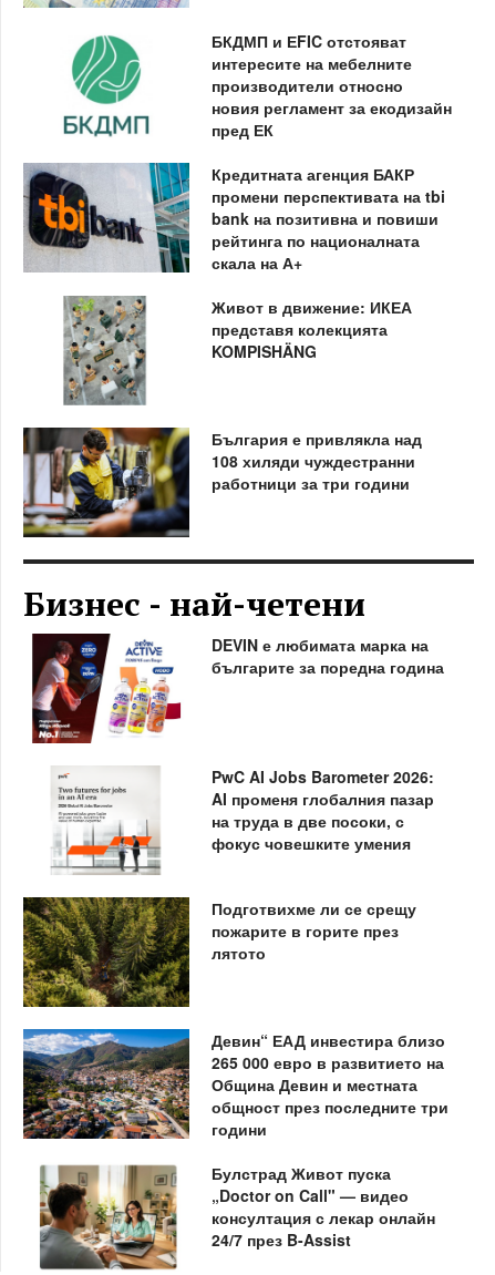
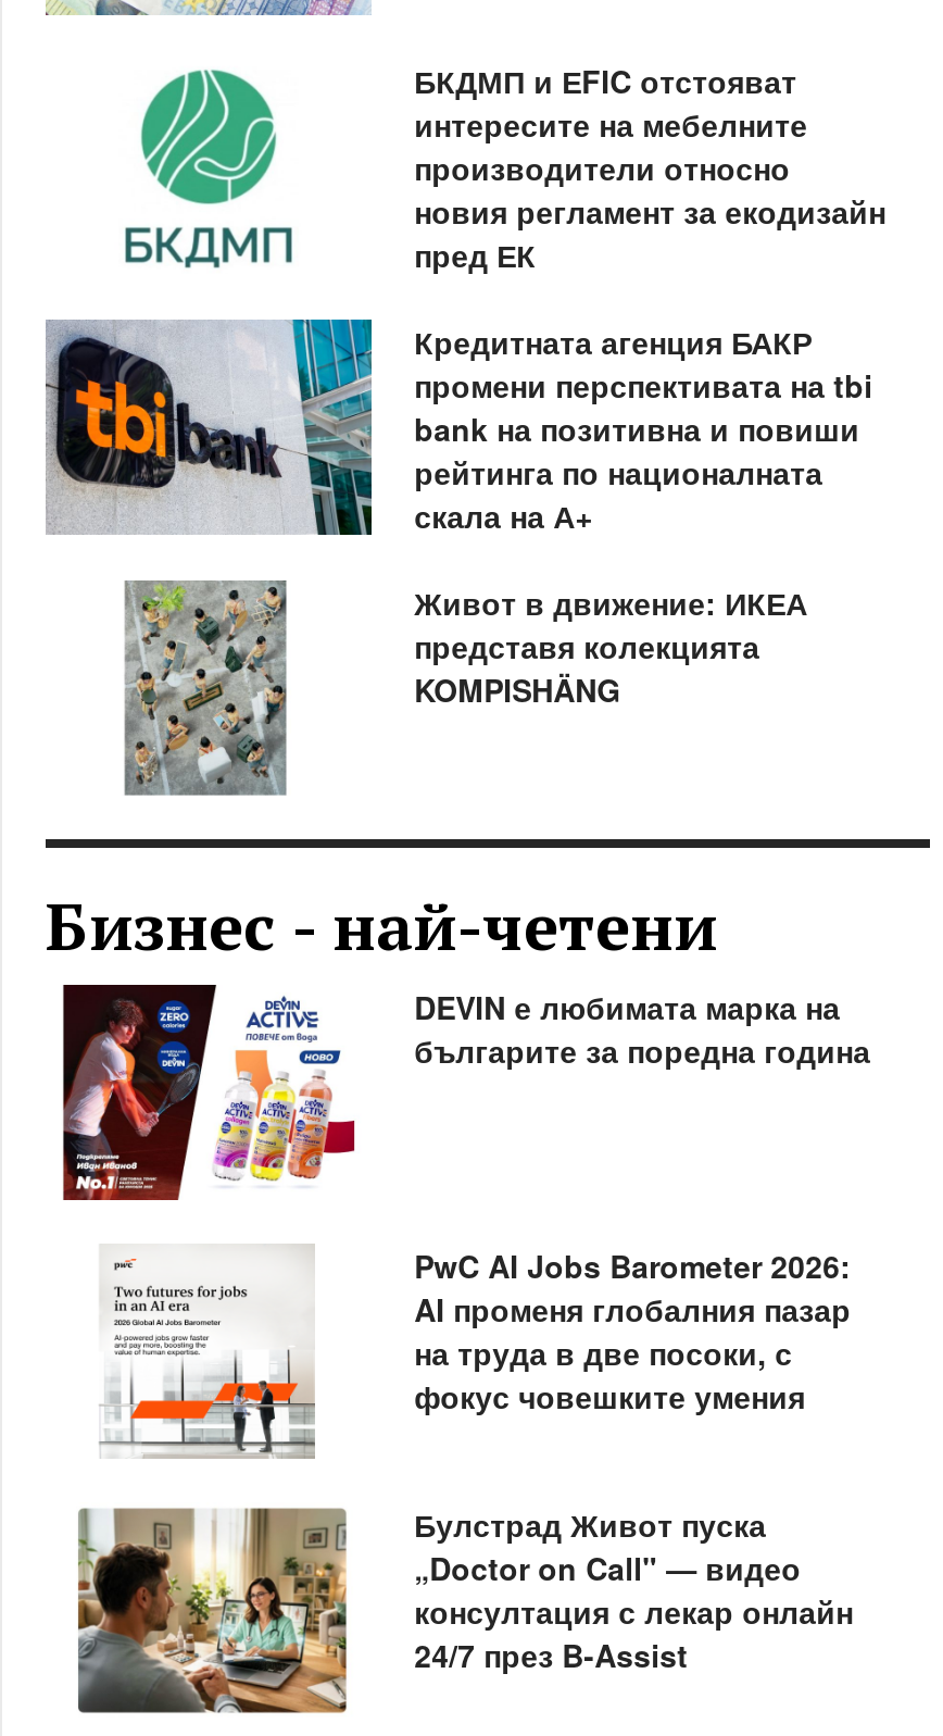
- [image]
- България е привлякла над
- 108 хиляди чуждестранни
- работници за три години

- [image]
- Подготвихме ли се срещу
- пожарите в горите през
- лятото

- [image]
- Девин“ ЕАД инвестира близо
- 265 000 евро в развитието на
- Община Девин и местната
- общност през последните три
- години
